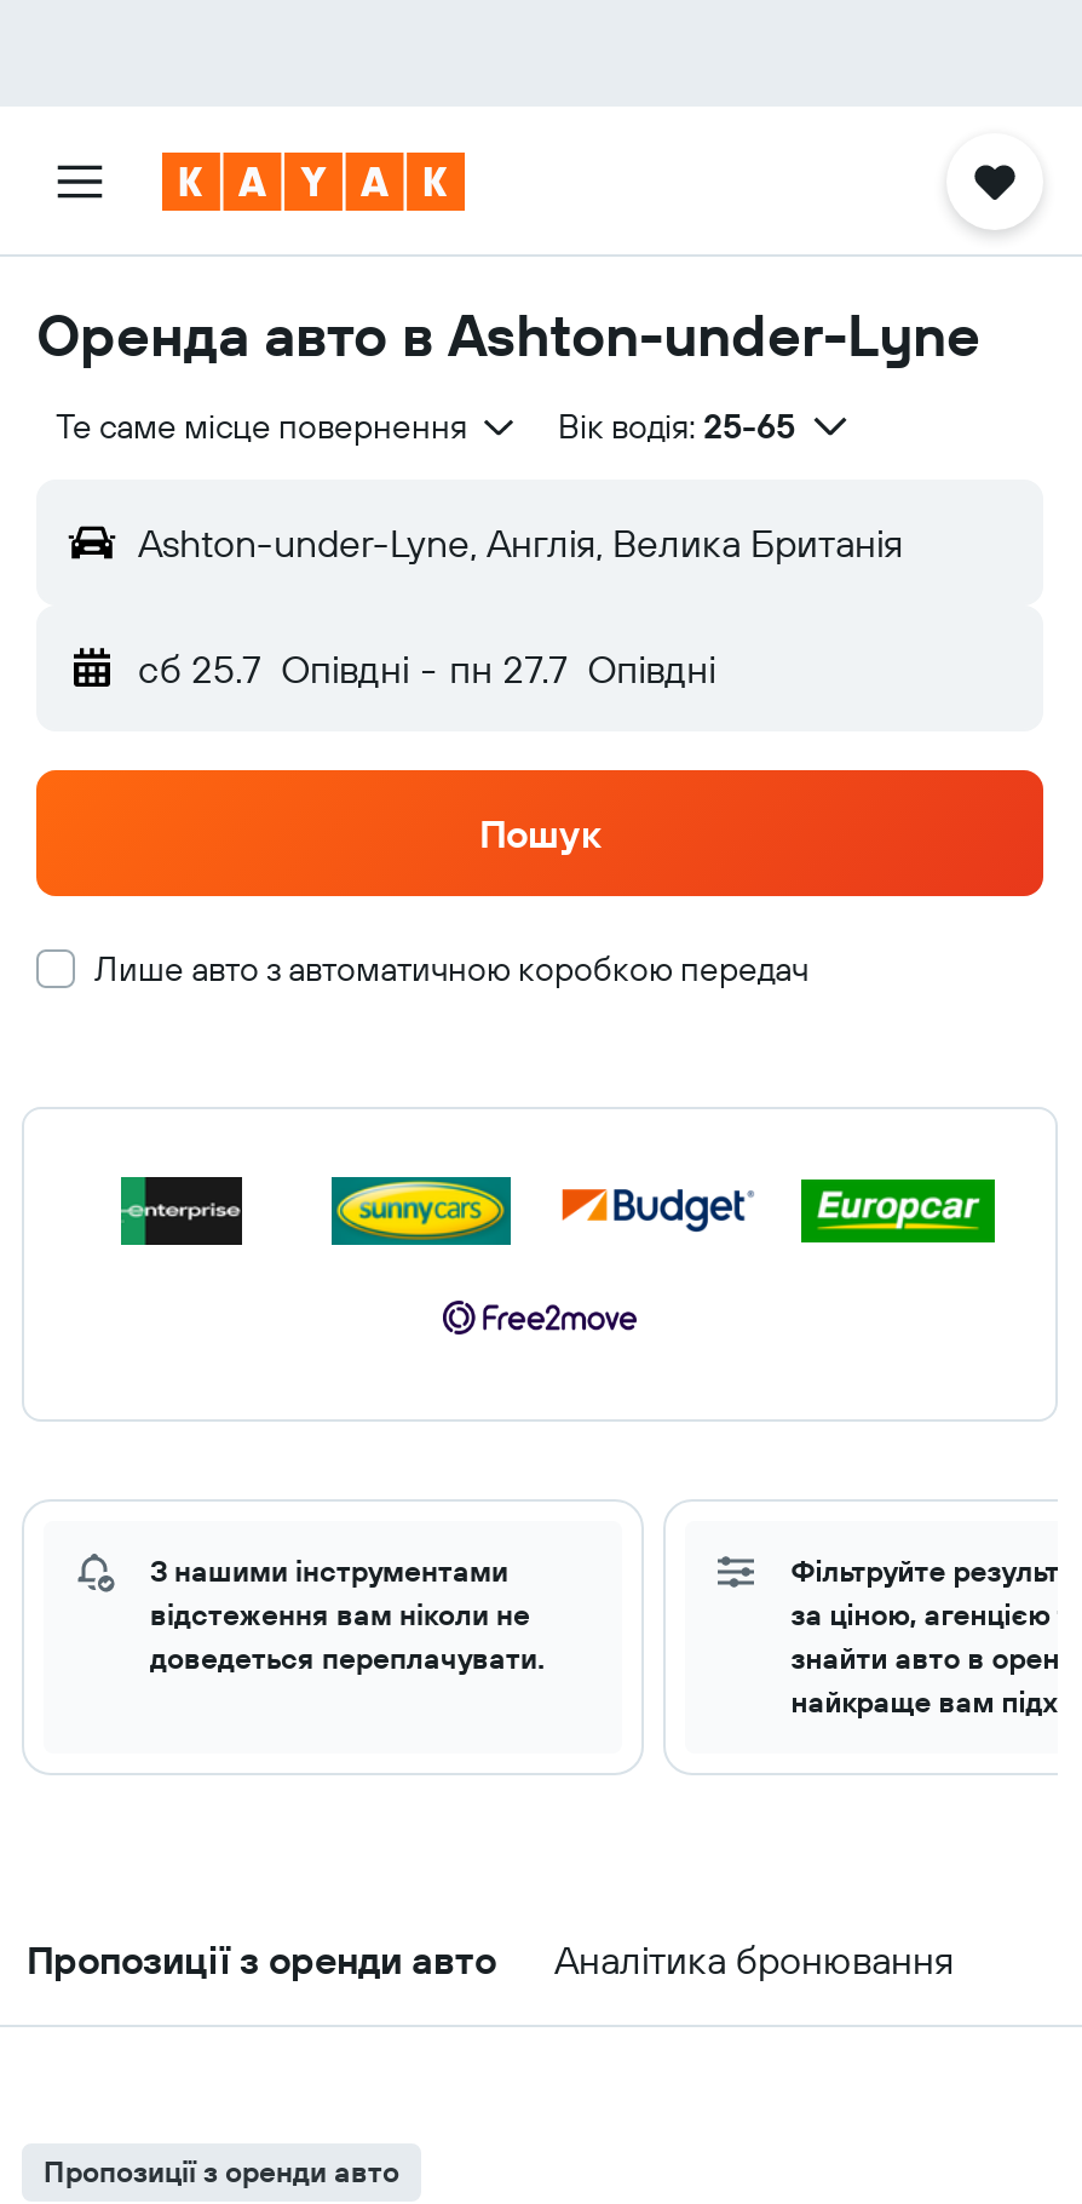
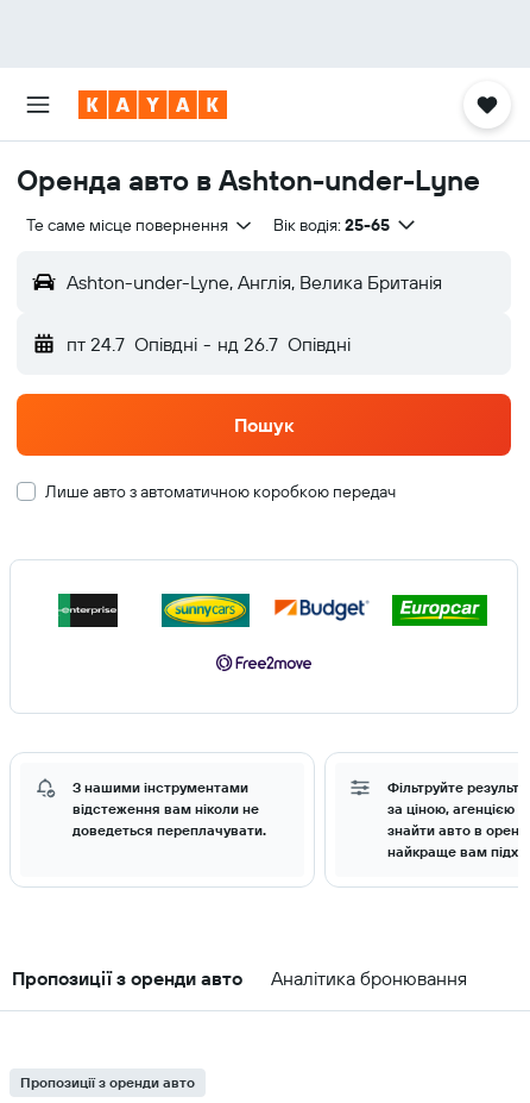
- сб 25.7 Опівдні - пн 27.7 Опівдні
+ пт 24.7 Опівдні - нд 26.7 Опівдні
